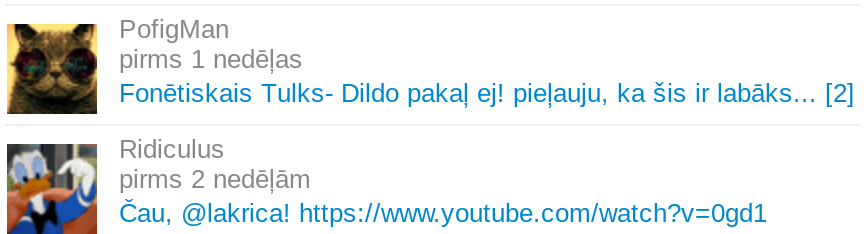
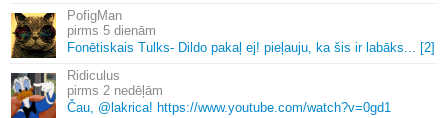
- 1 nedēļas
+ 5 dienām
